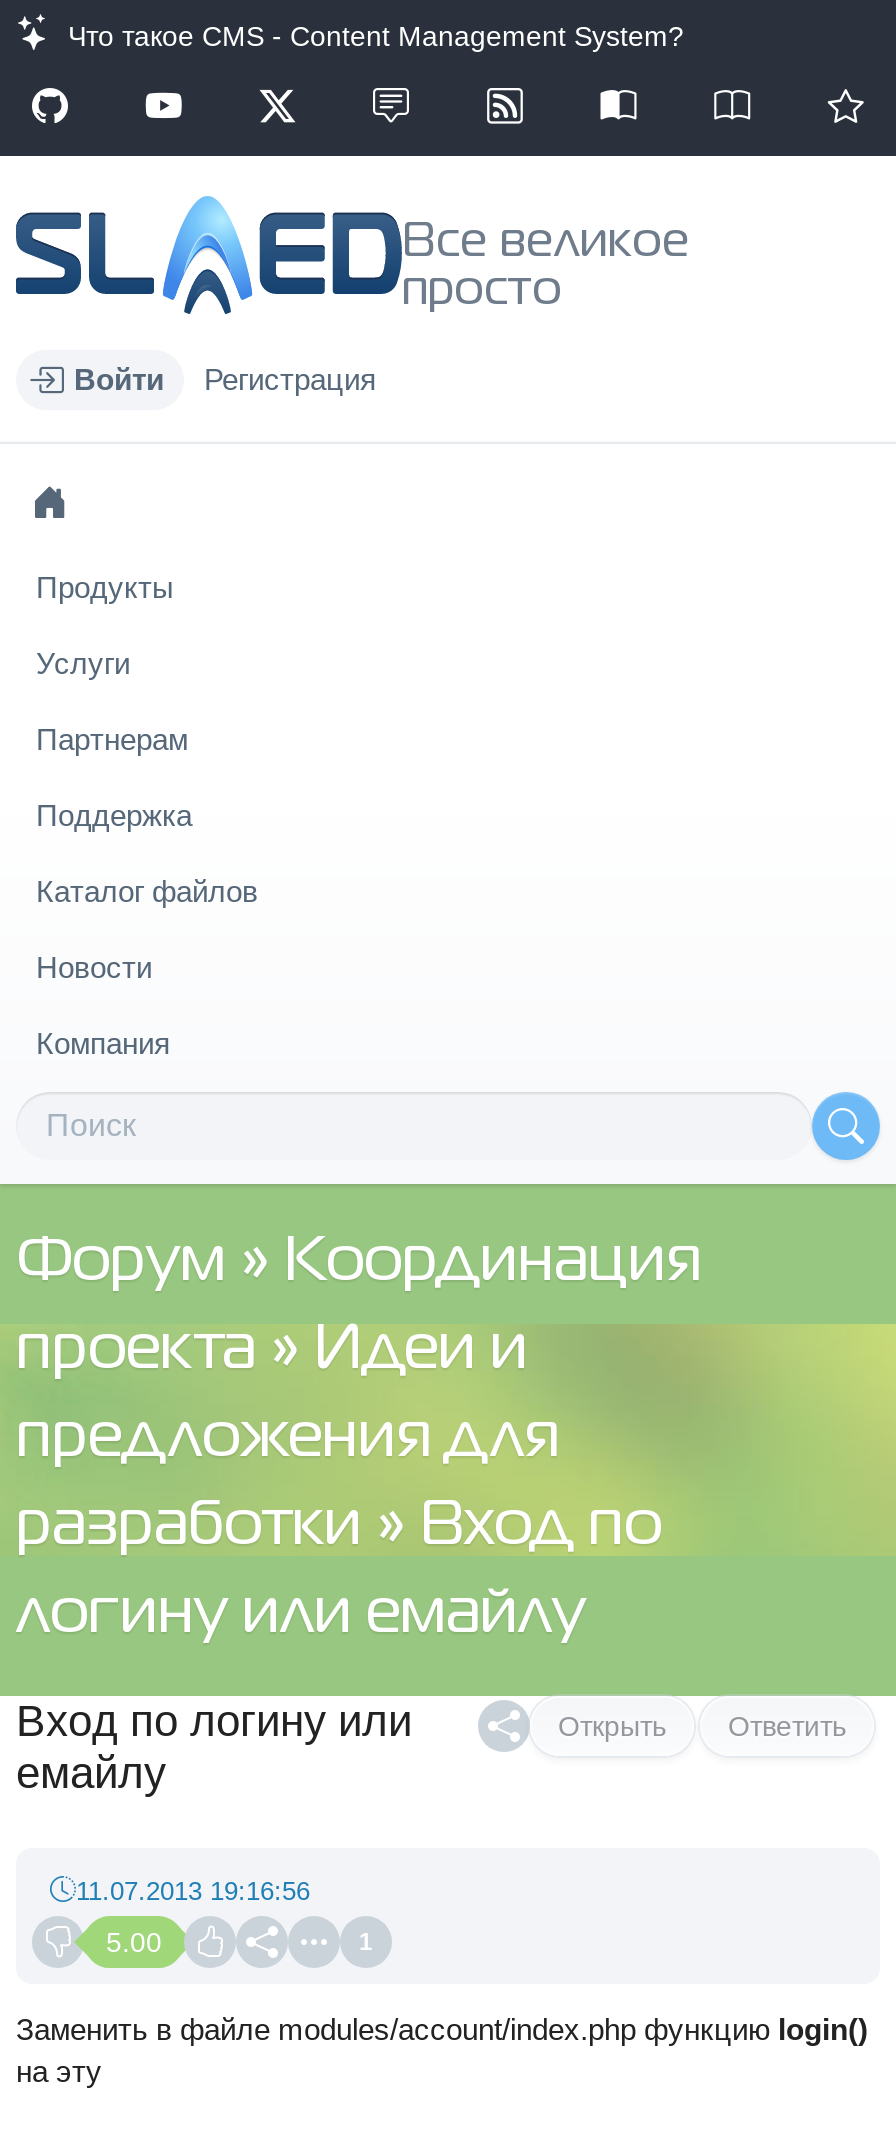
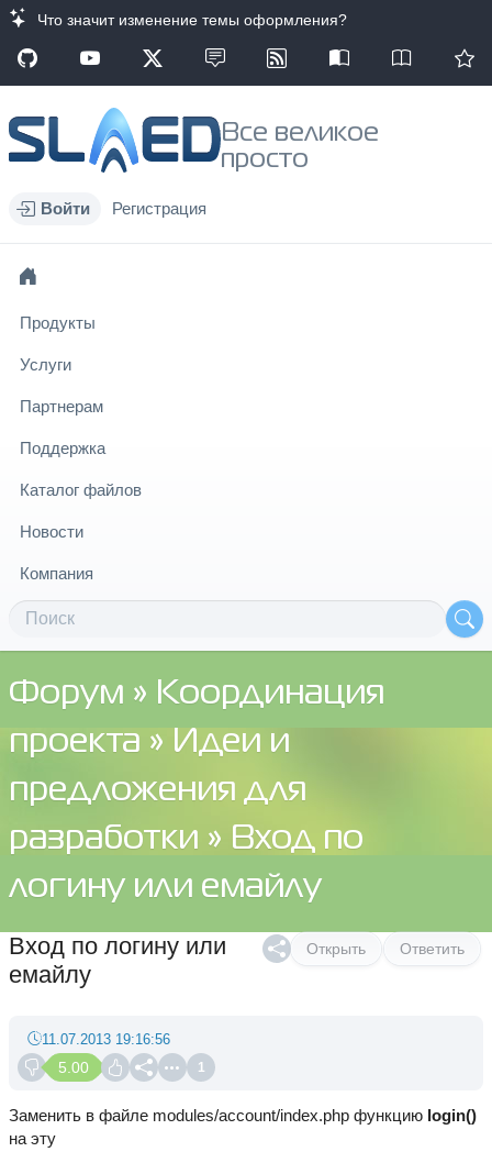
- Что такое CMS - Content Management System?
+ Что значит изменение темы оформления?
